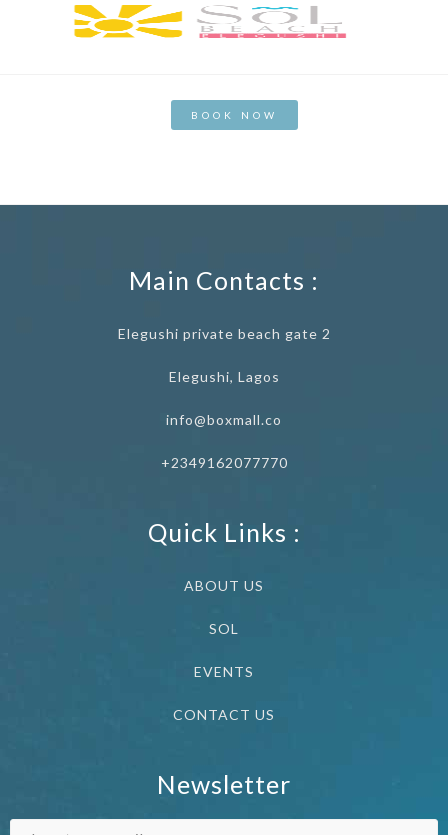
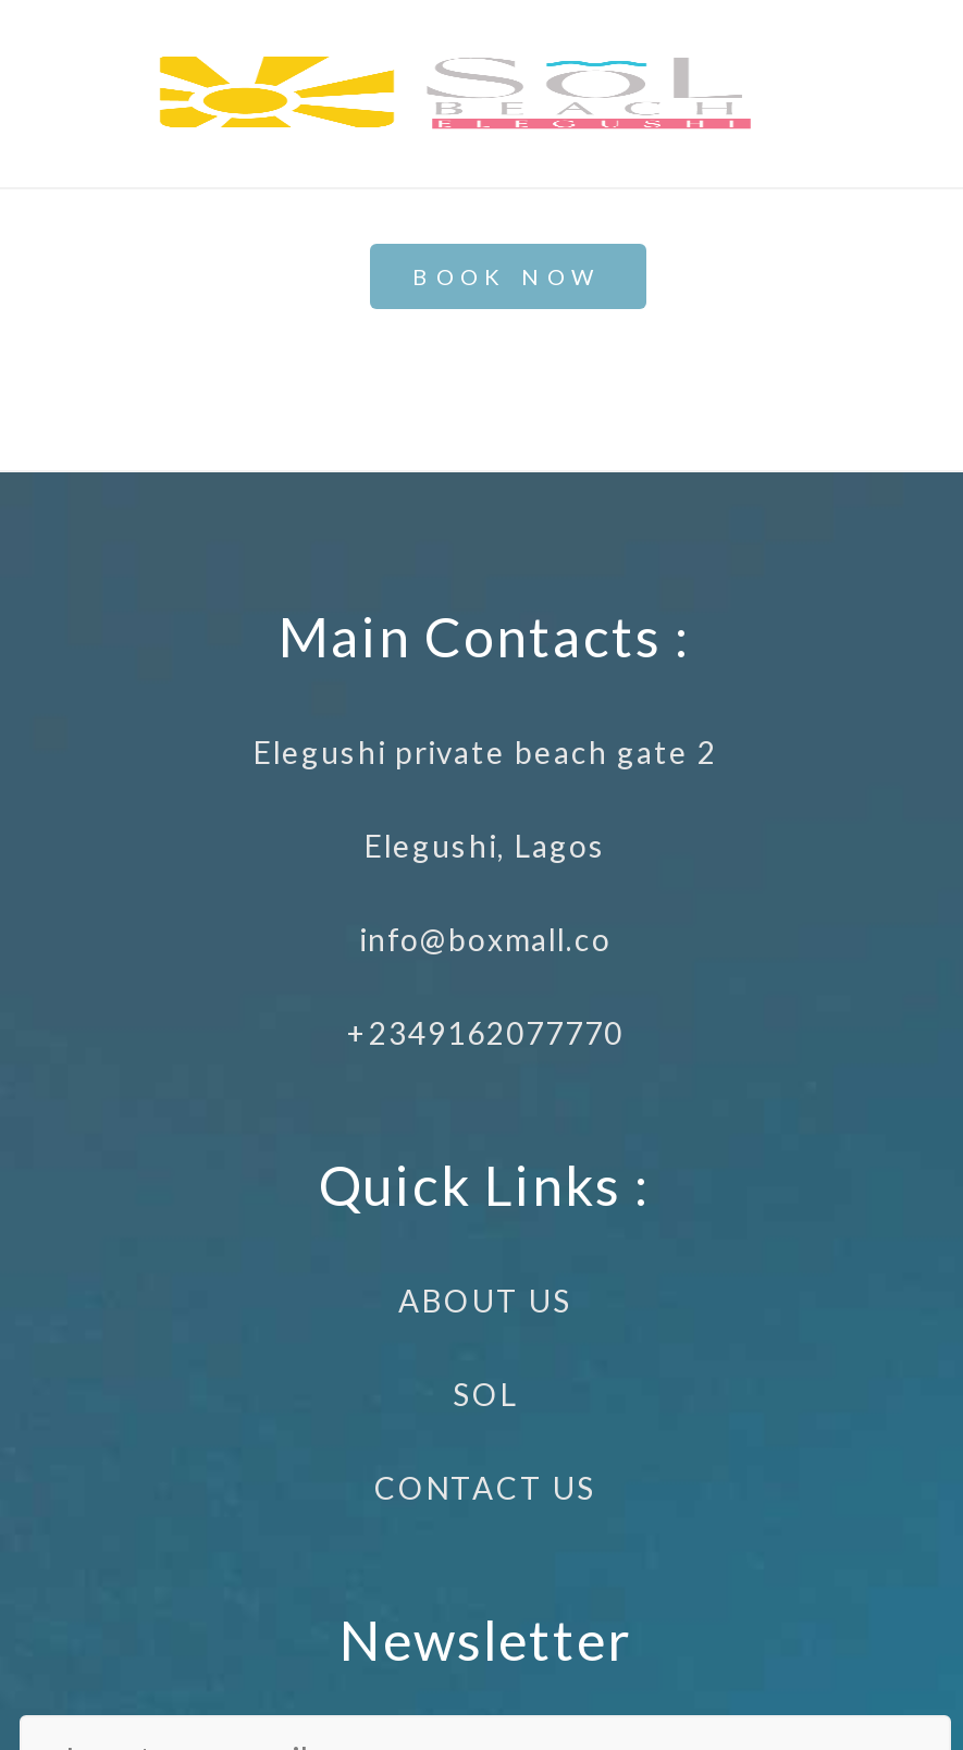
- EVENTS
